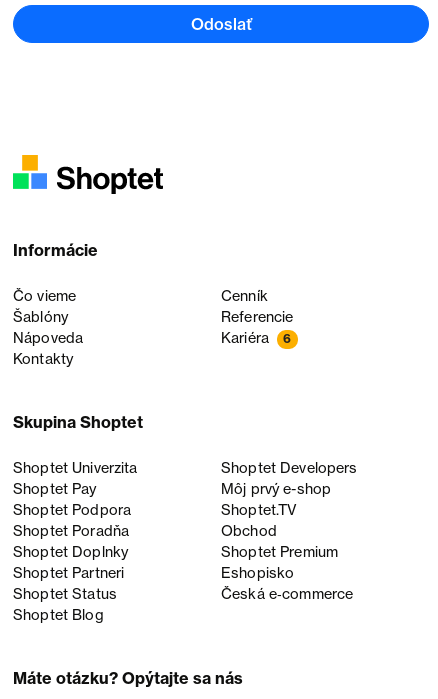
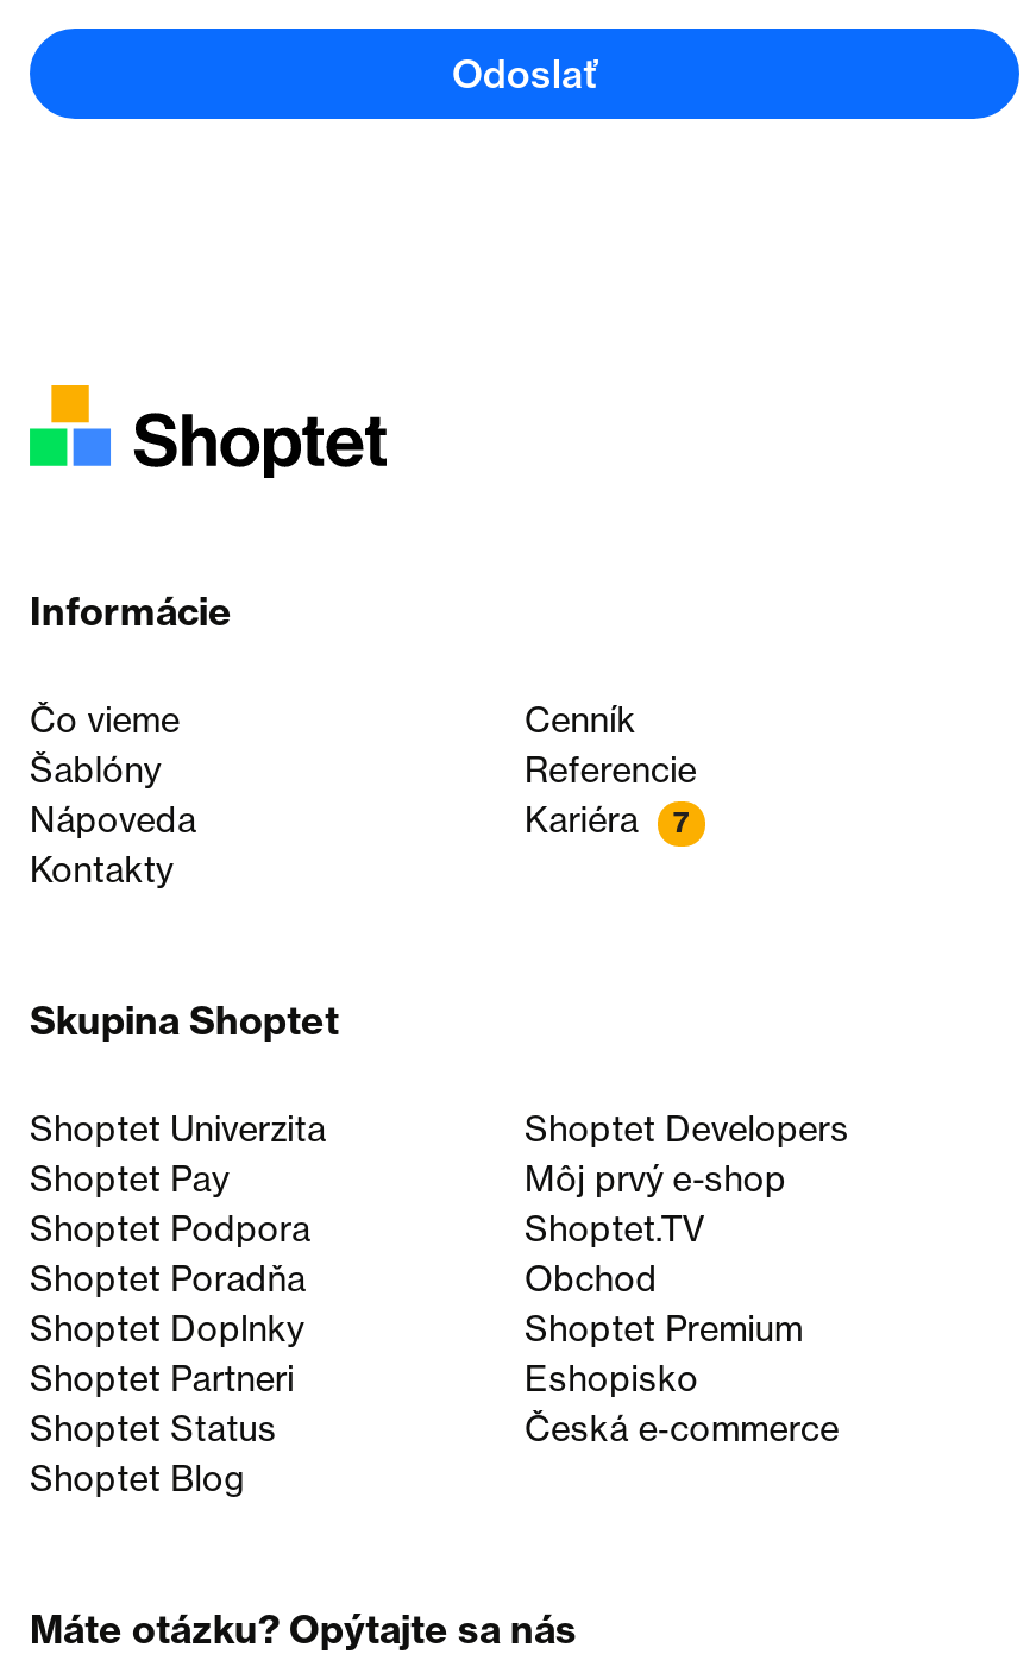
- Kariéra 6
+ Kariéra 7
